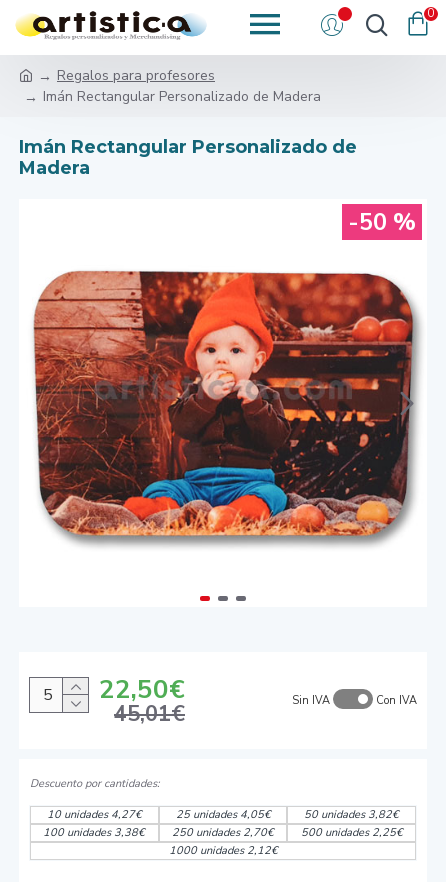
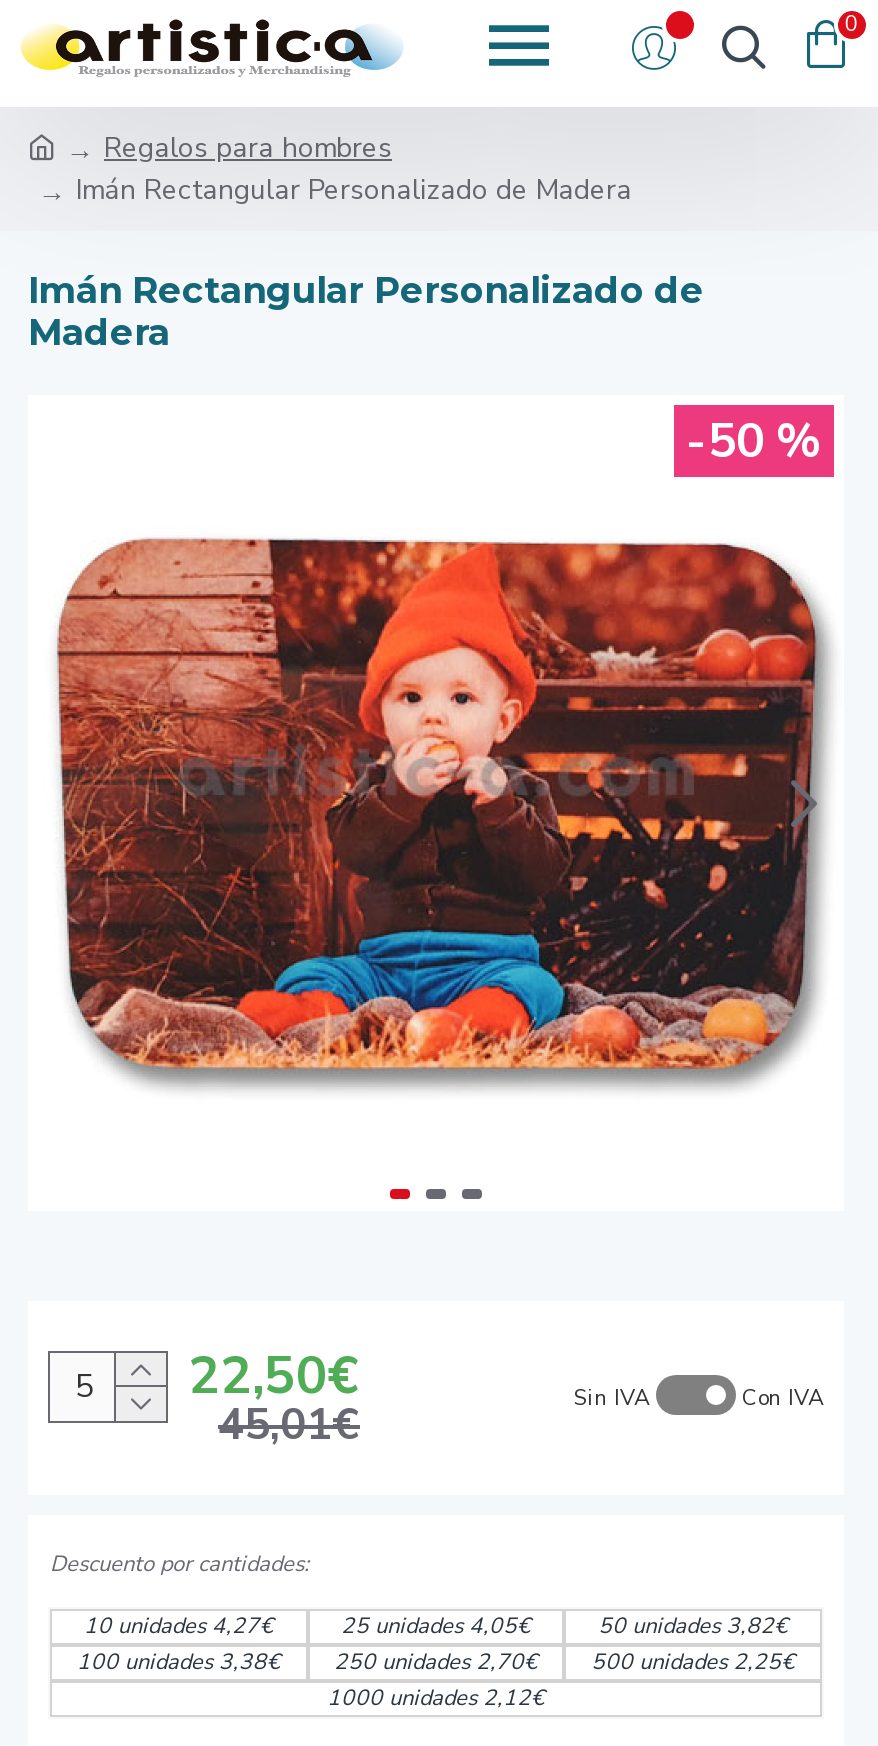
- Regalos para profesores
+ Regalos para hombres
